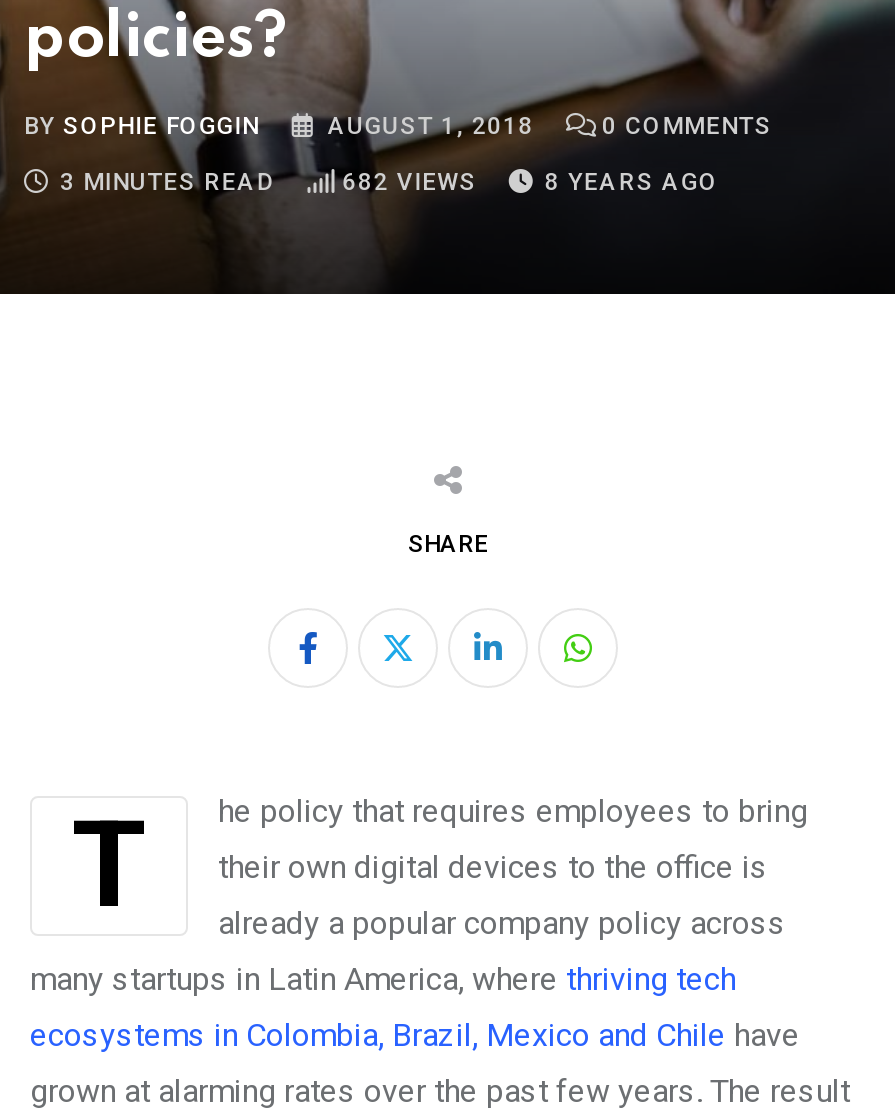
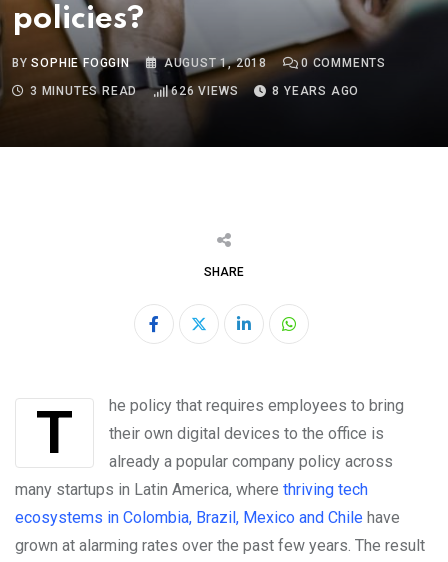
- 682 VIEWS
+ 626 VIEWS
